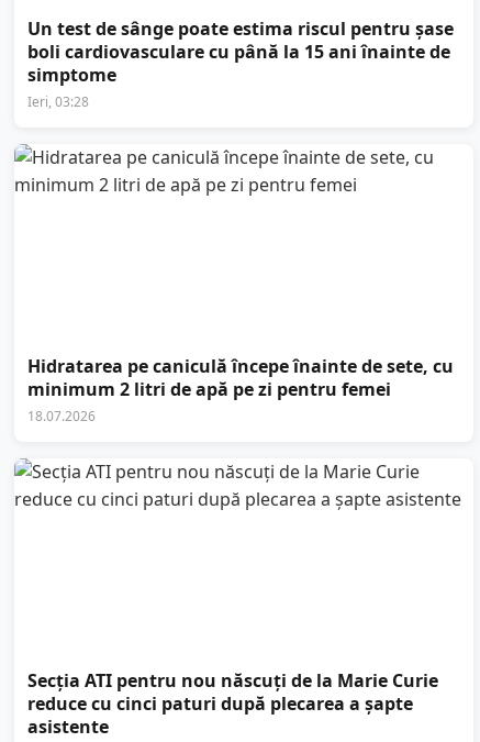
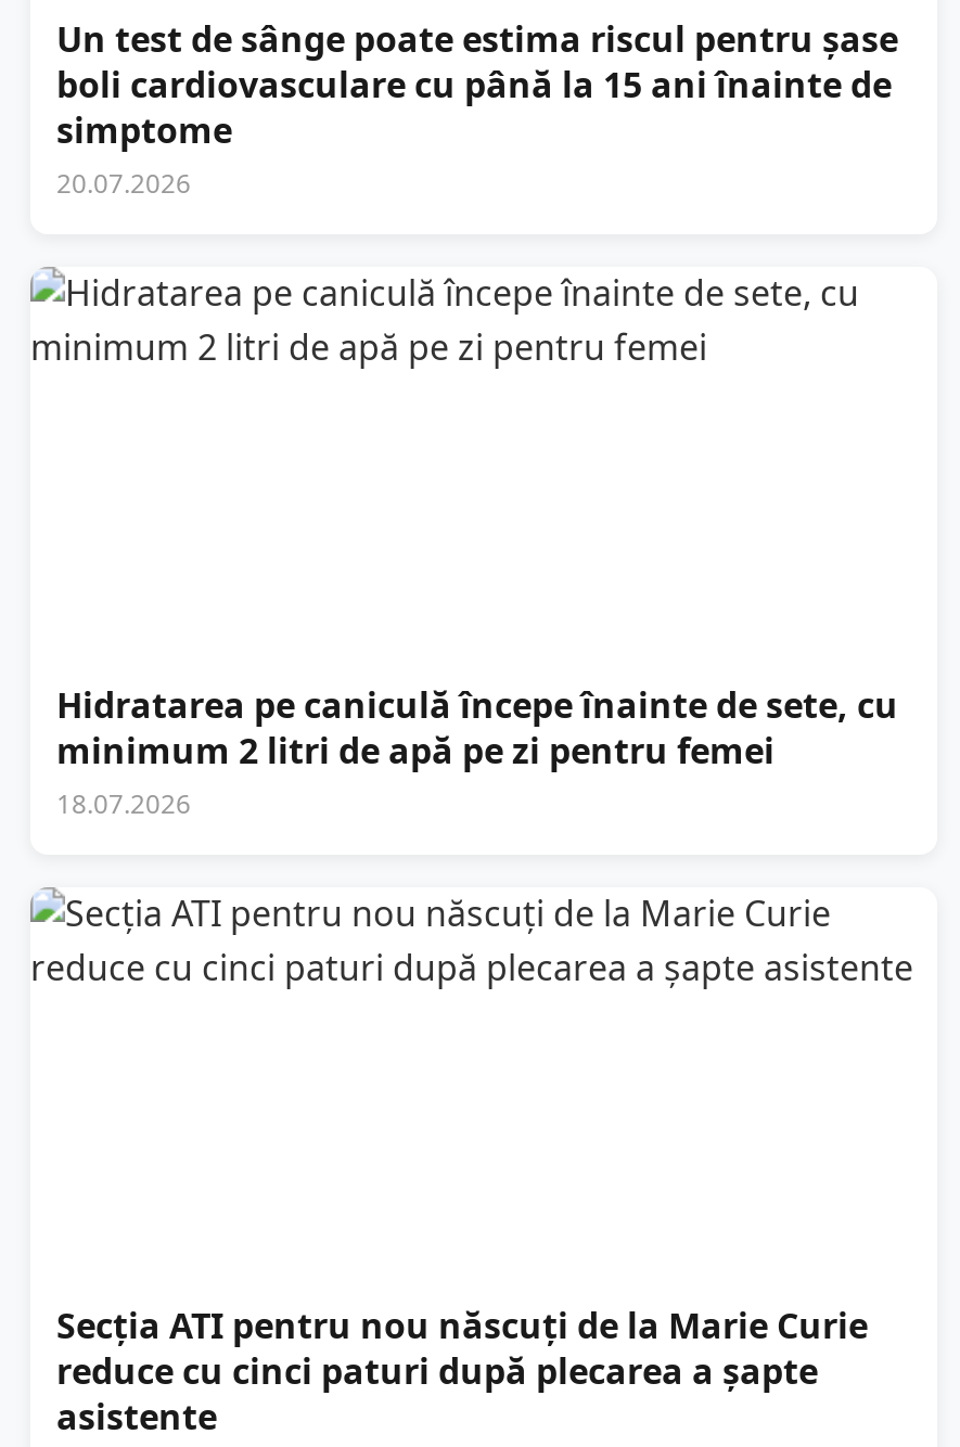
- Ieri, 03:28
+ 20.07.2026
